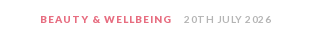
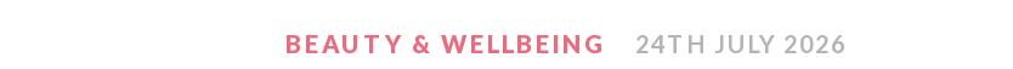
- BEAUTY & WELLBEING 20TH JULY 2026
+ BEAUTY & WELLBEING 24TH JULY 2026
